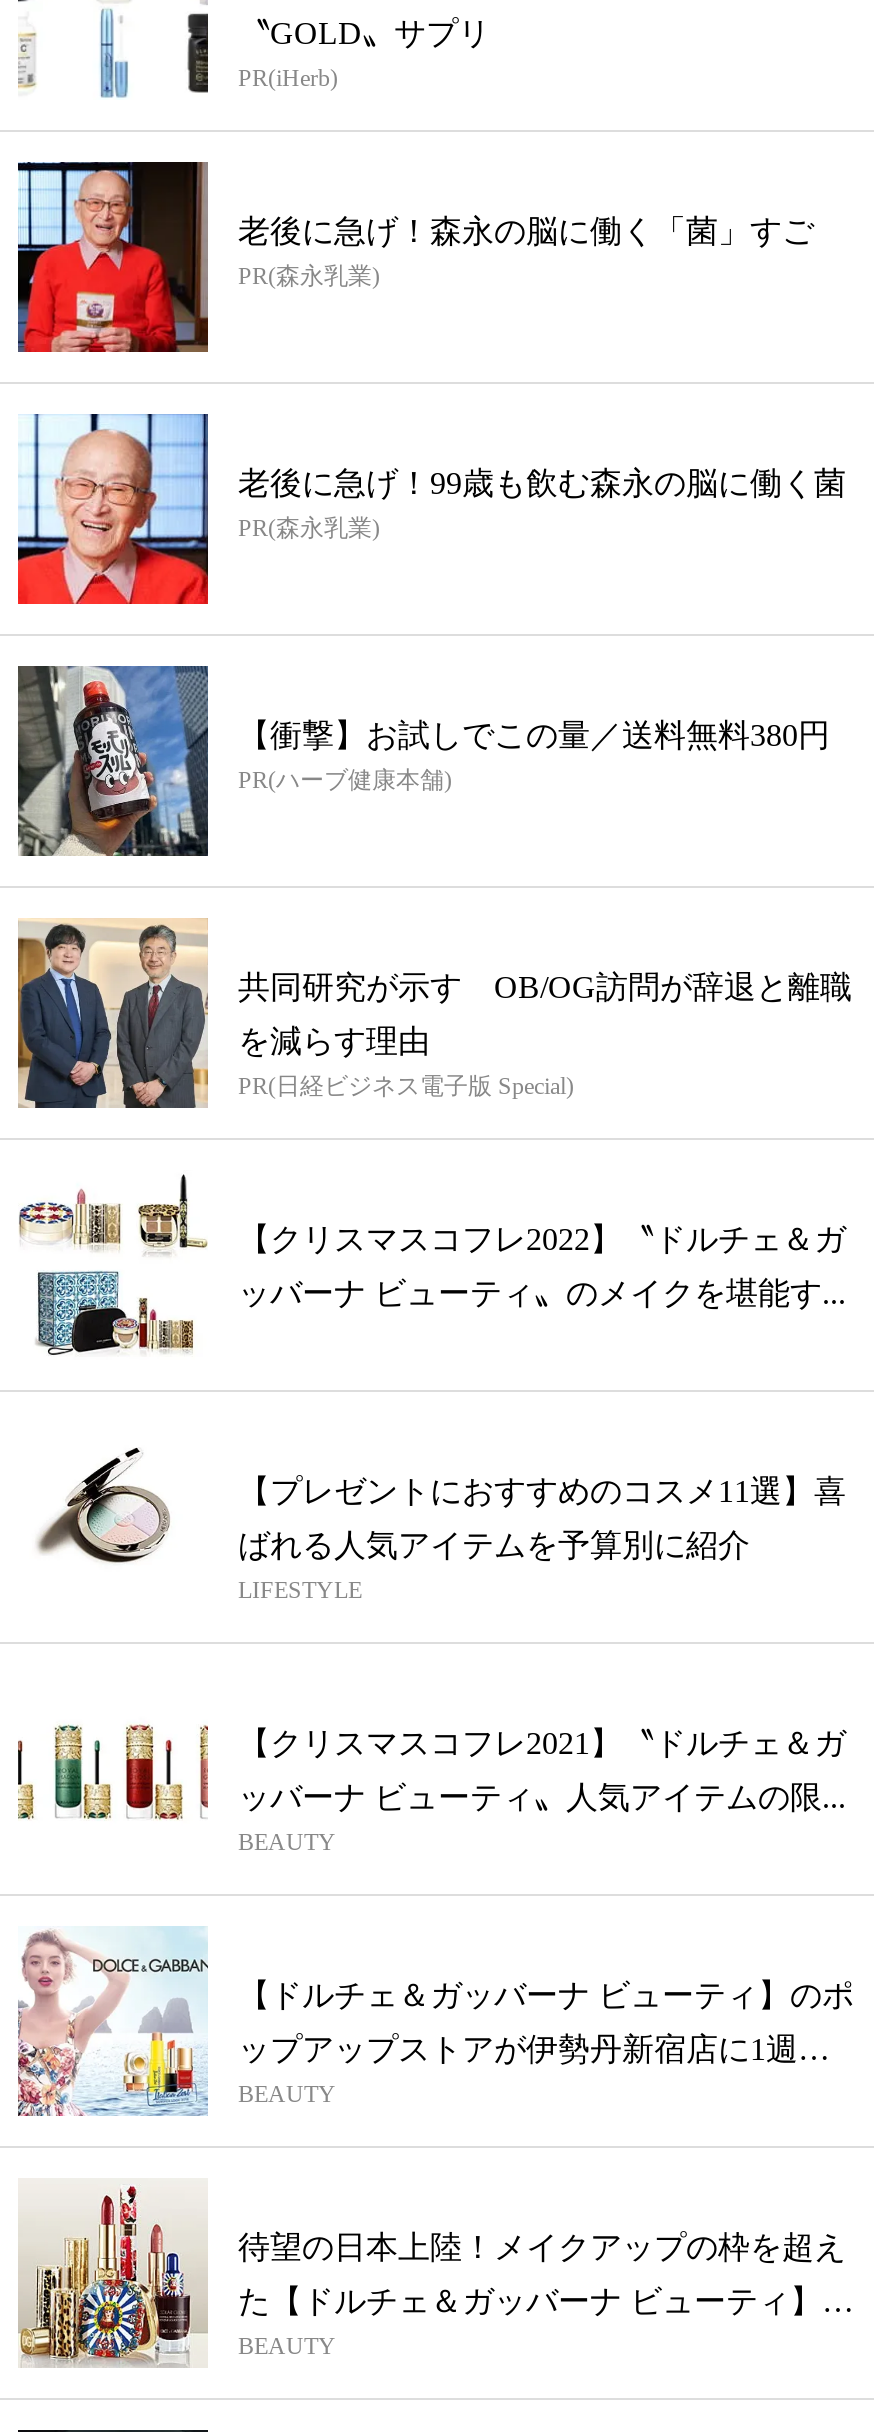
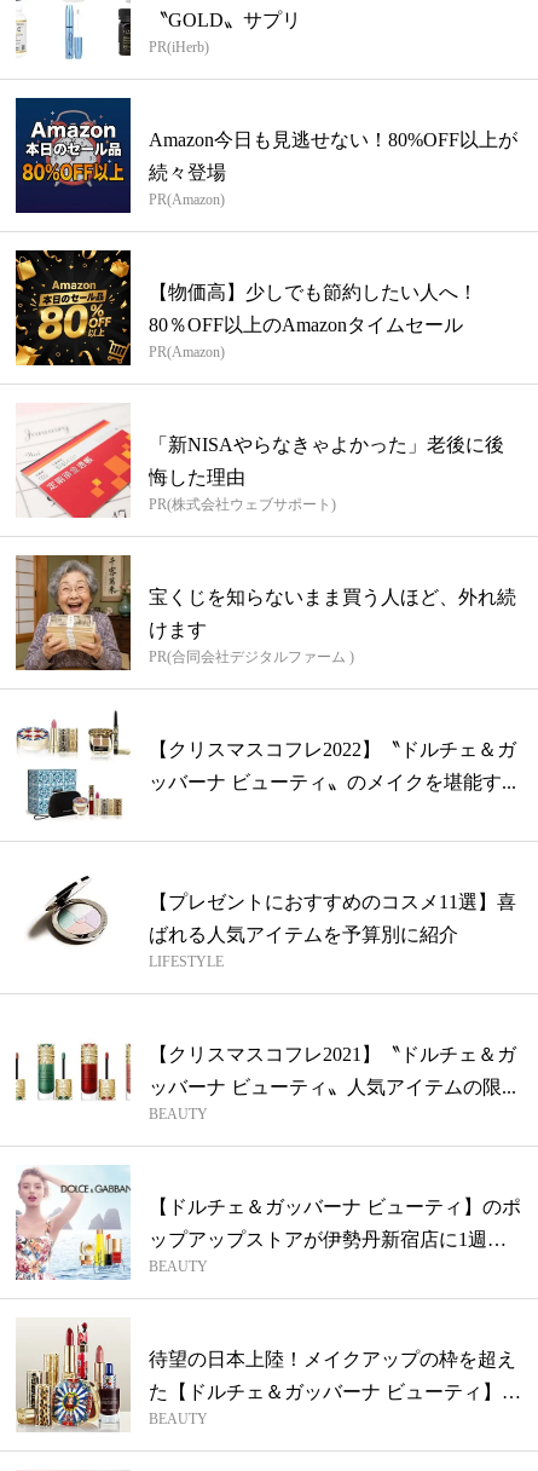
- [image]
- 老後に急げ！森永の脳に働く「菌」すご
- PR(森永乳業)
+ [image]
+ Amazon今日も見逃せない！80%OFF以上が
+ 続々登場
+ PR(Amazon)

- [image]
- 老後に急げ！99歳も飲む森永の脳に働く菌
- PR(森永乳業)
+ [image]
+ 【物価高】少しでも節約したい人へ！
+ 80％OFF以上のAmazonタイムセール
+ PR(Amazon)

- [image]
- 【衝撃】お試しでこの量／送料無料380円
- PR(ハーブ健康本舗)
+ [image]
+ 「新NISAやらなきゃよかった」老後に後
+ 悔した理由
+ PR(株式会社ウェブサポート)

- [image]
- 共同研究が示す OB/OG訪問が辞退と離職
- を減らす理由
- PR(日経ビジネス電子版 Special)
+ [image]
+ 宝くじを知らないまま買う人ほど、外れ続
+ けます
+ PR(合同会社デジタルファーム )
